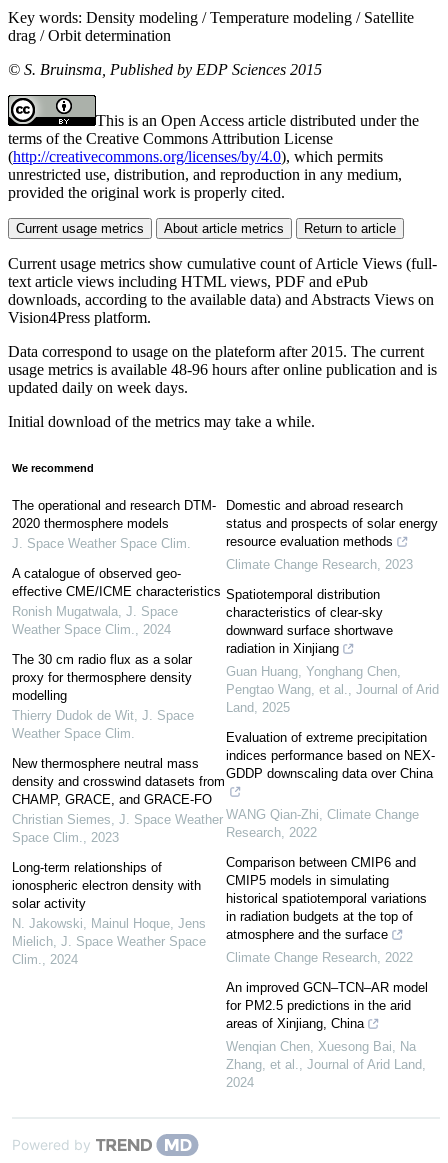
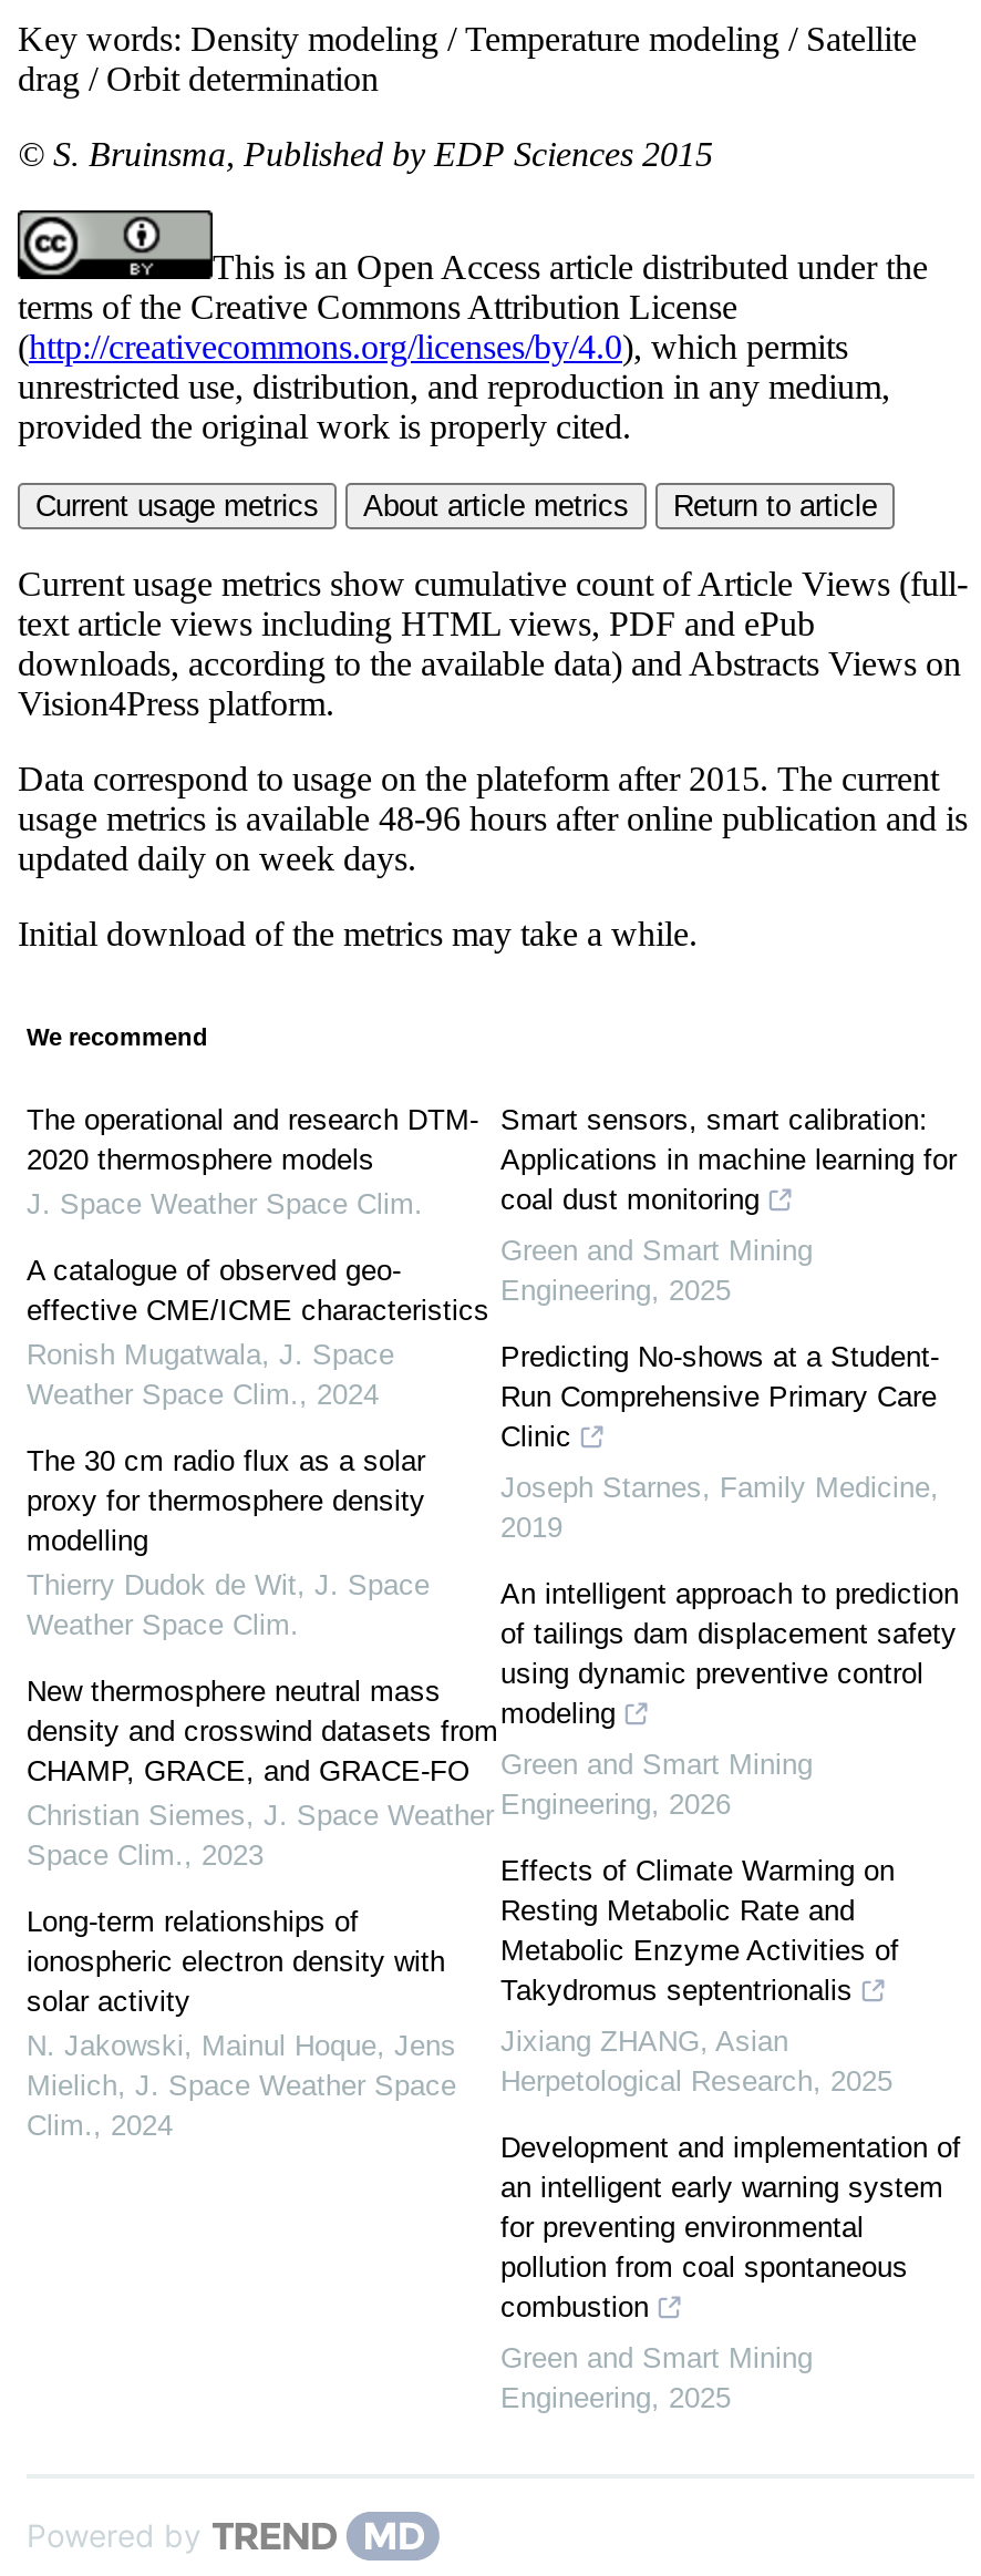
- Domestic and abroad research
- status and prospects of solar energy
- resource evaluation methods
+ Smart sensors, smart calibration:
+ Applications in machine learning for
+ coal dust monitoring

- Climate Change Research, 2023
+ Green and Smart Mining
+ Engineering, 2025

- Spatiotemporal distribution
- characteristics of clear-sky
- downward surface shortwave
- radiation in Xinjiang
+ Predicting No-shows at a Student-
+ Run Comprehensive Primary Care
+ Clinic

- Guan Huang, Yonghang Chen,
- Pengtao Wang, et al., Journal of Arid
- Land, 2025
+ Joseph Starnes, Family Medicine,
+ 2019

- Evaluation of extreme precipitation
- indices performance based on NEX-
- GDDP downscaling data over China
+ An intelligent approach to prediction
+ of tailings dam displacement safety
+ using dynamic preventive control
+ modeling

- WANG Qian-Zhi, Climate Change
- Research, 2022
+ Green and Smart Mining
+ Engineering, 2026

- Comparison between CMIP6 and
- CMIP5 models in simulating
- historical spatiotemporal variations
- in radiation budgets at the top of
- atmosphere and the surface
+ Effects of Climate Warming on
+ Resting Metabolic Rate and
+ Metabolic Enzyme Activities of
+ Takydromus septentrionalis

- Climate Change Research, 2022
+ Jixiang ZHANG, Asian
+ Herpetological Research, 2025

- An improved GCN–TCN–AR model
- for PM2.5 predictions in the arid
- areas of Xinjiang, China
+ Development and implementation of
+ an intelligent early warning system
+ for preventing environmental
+ pollution from coal spontaneous
+ combustion

- Wenqian Chen, Xuesong Bai, Na
- Zhang, et al., Journal of Arid Land,
- 2024
+ Green and Smart Mining
+ Engineering, 2025
